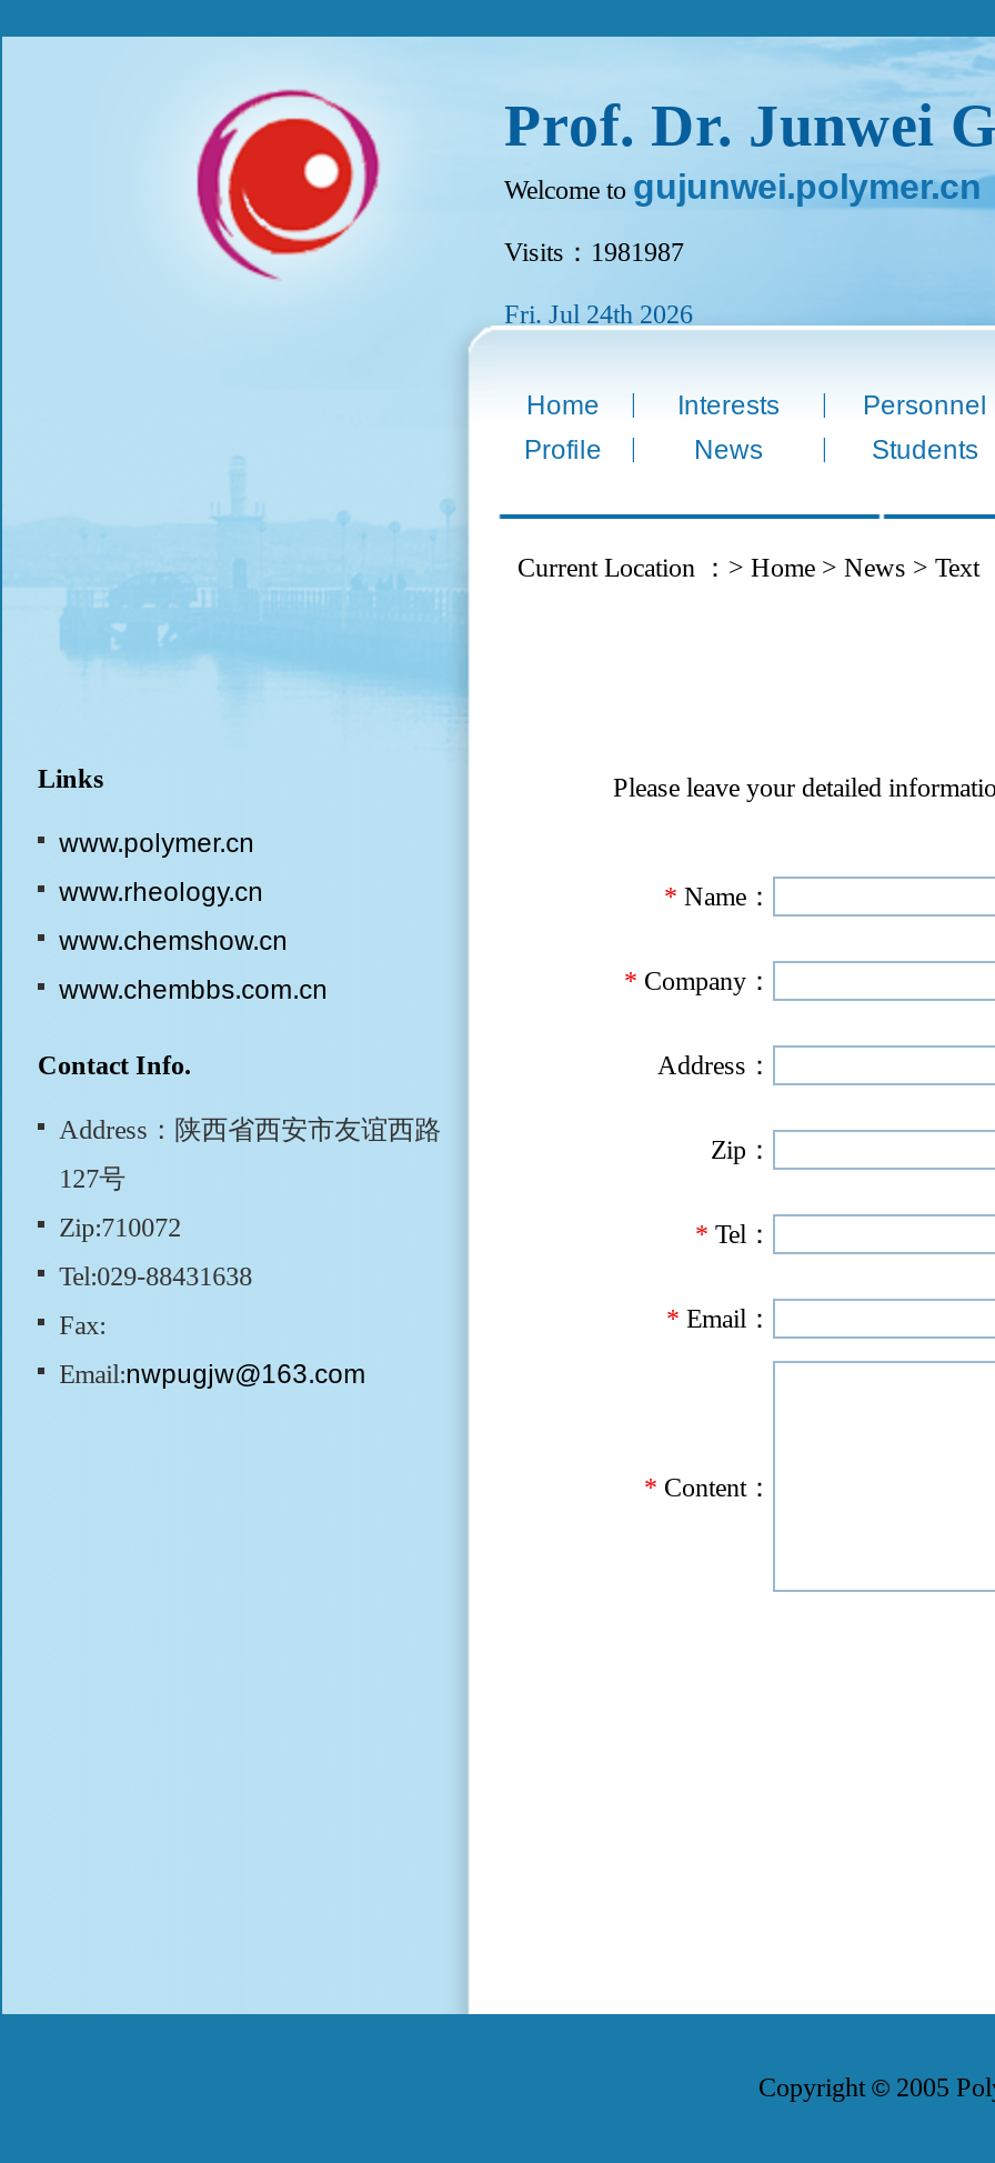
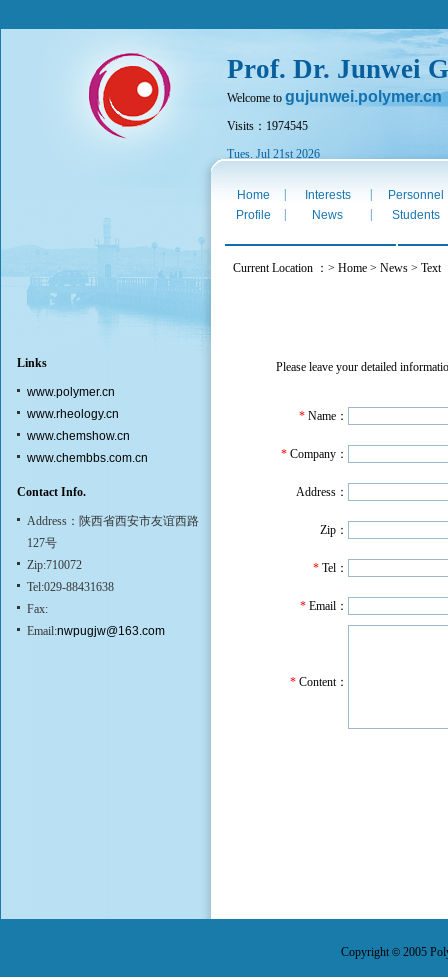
- Visits：1981987
+ Visits：1974545

- Fri. Jul 24th 2026
+ Tues. Jul 21st 2026
